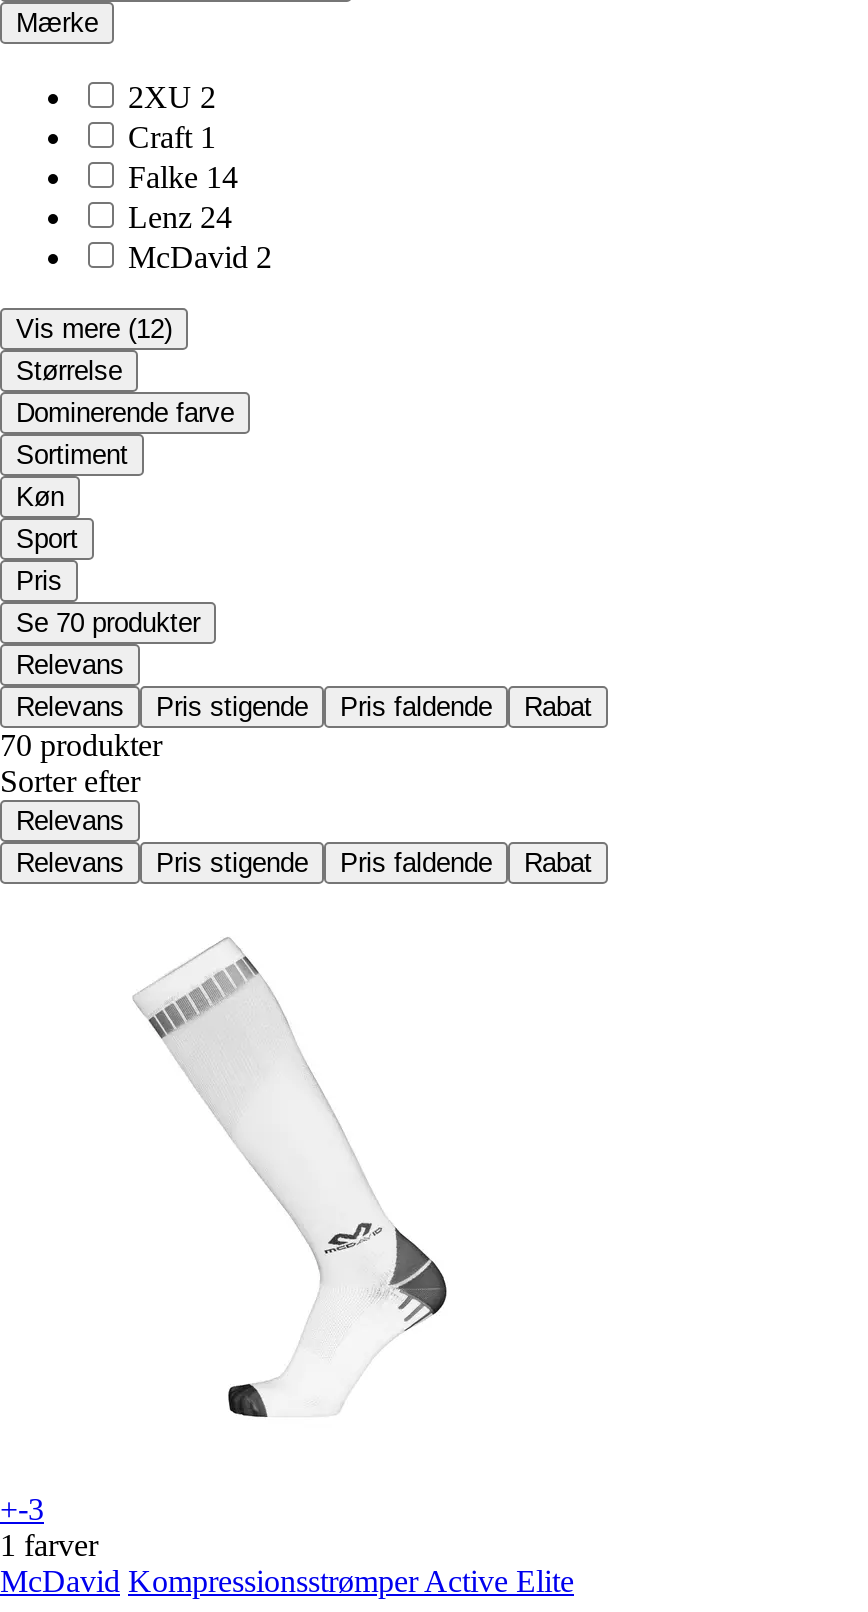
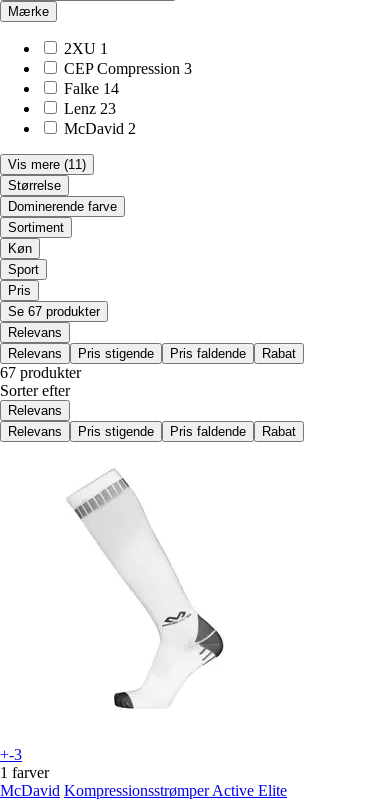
- 2XU 2
- Craft 1
+ 2XU 1
+ CEP Compression 3

- Lenz 24
+ Lenz 23

- Vis mere (12)
+ Vis mere (11)

- Se 70 produkter
+ Se 67 produkter

- 70 produkter
+ 67 produkter
